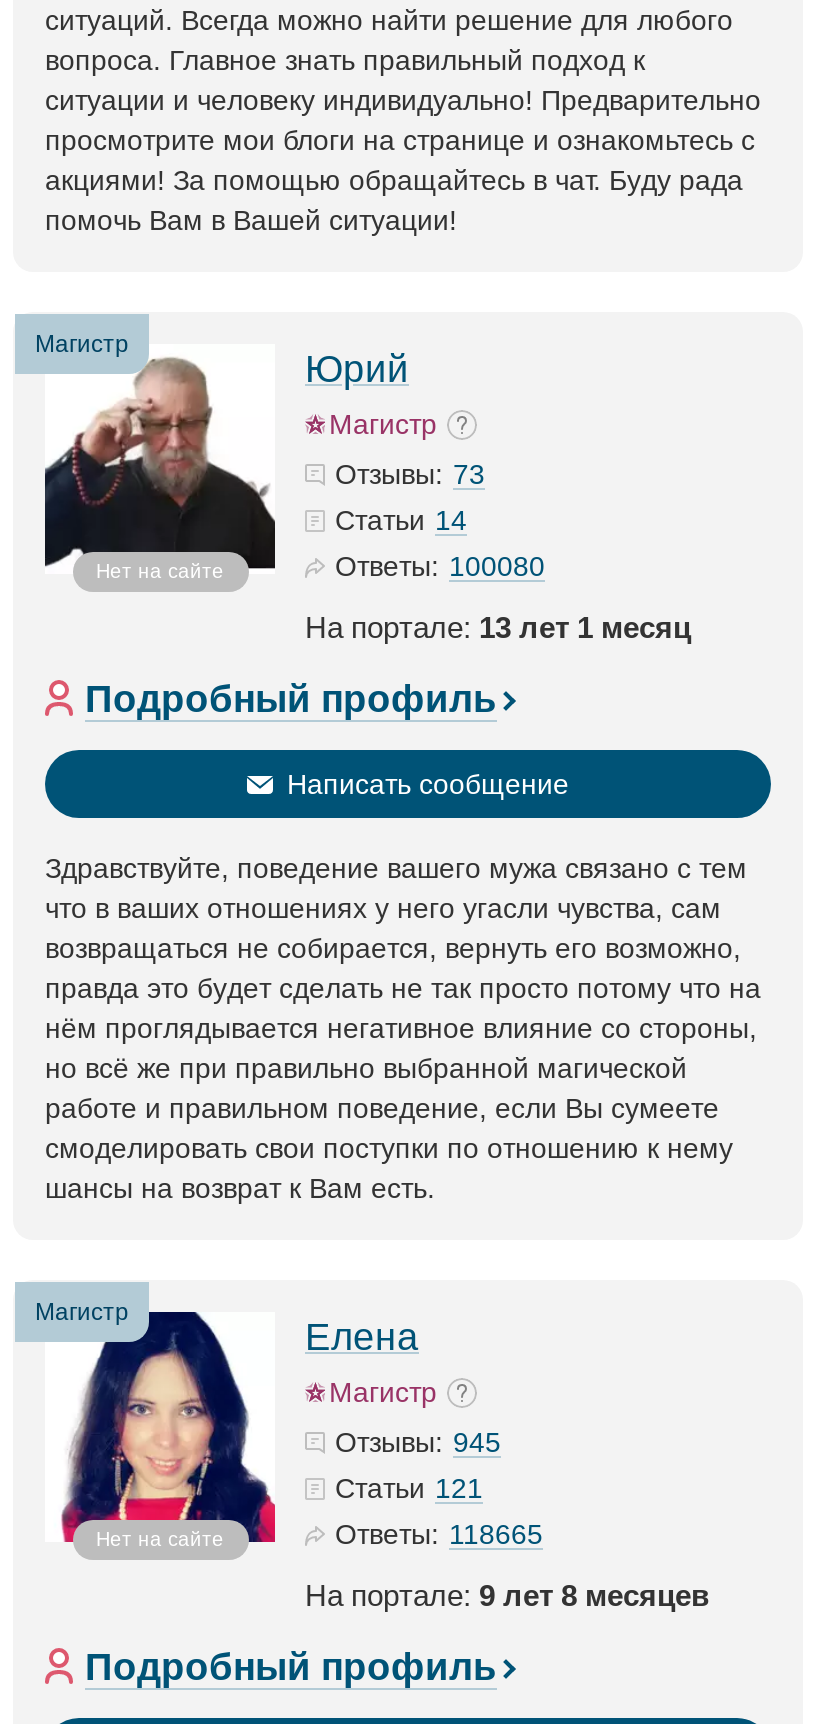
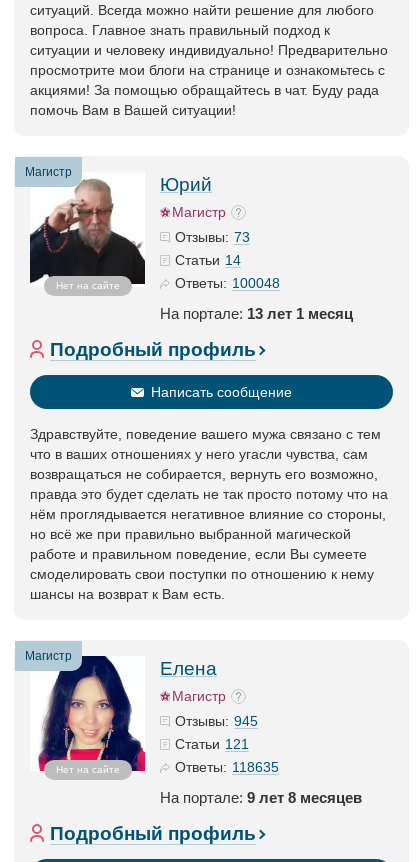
- Ответы: 100080
+ Ответы: 100048

- Ответы: 118665
+ Ответы: 118635
